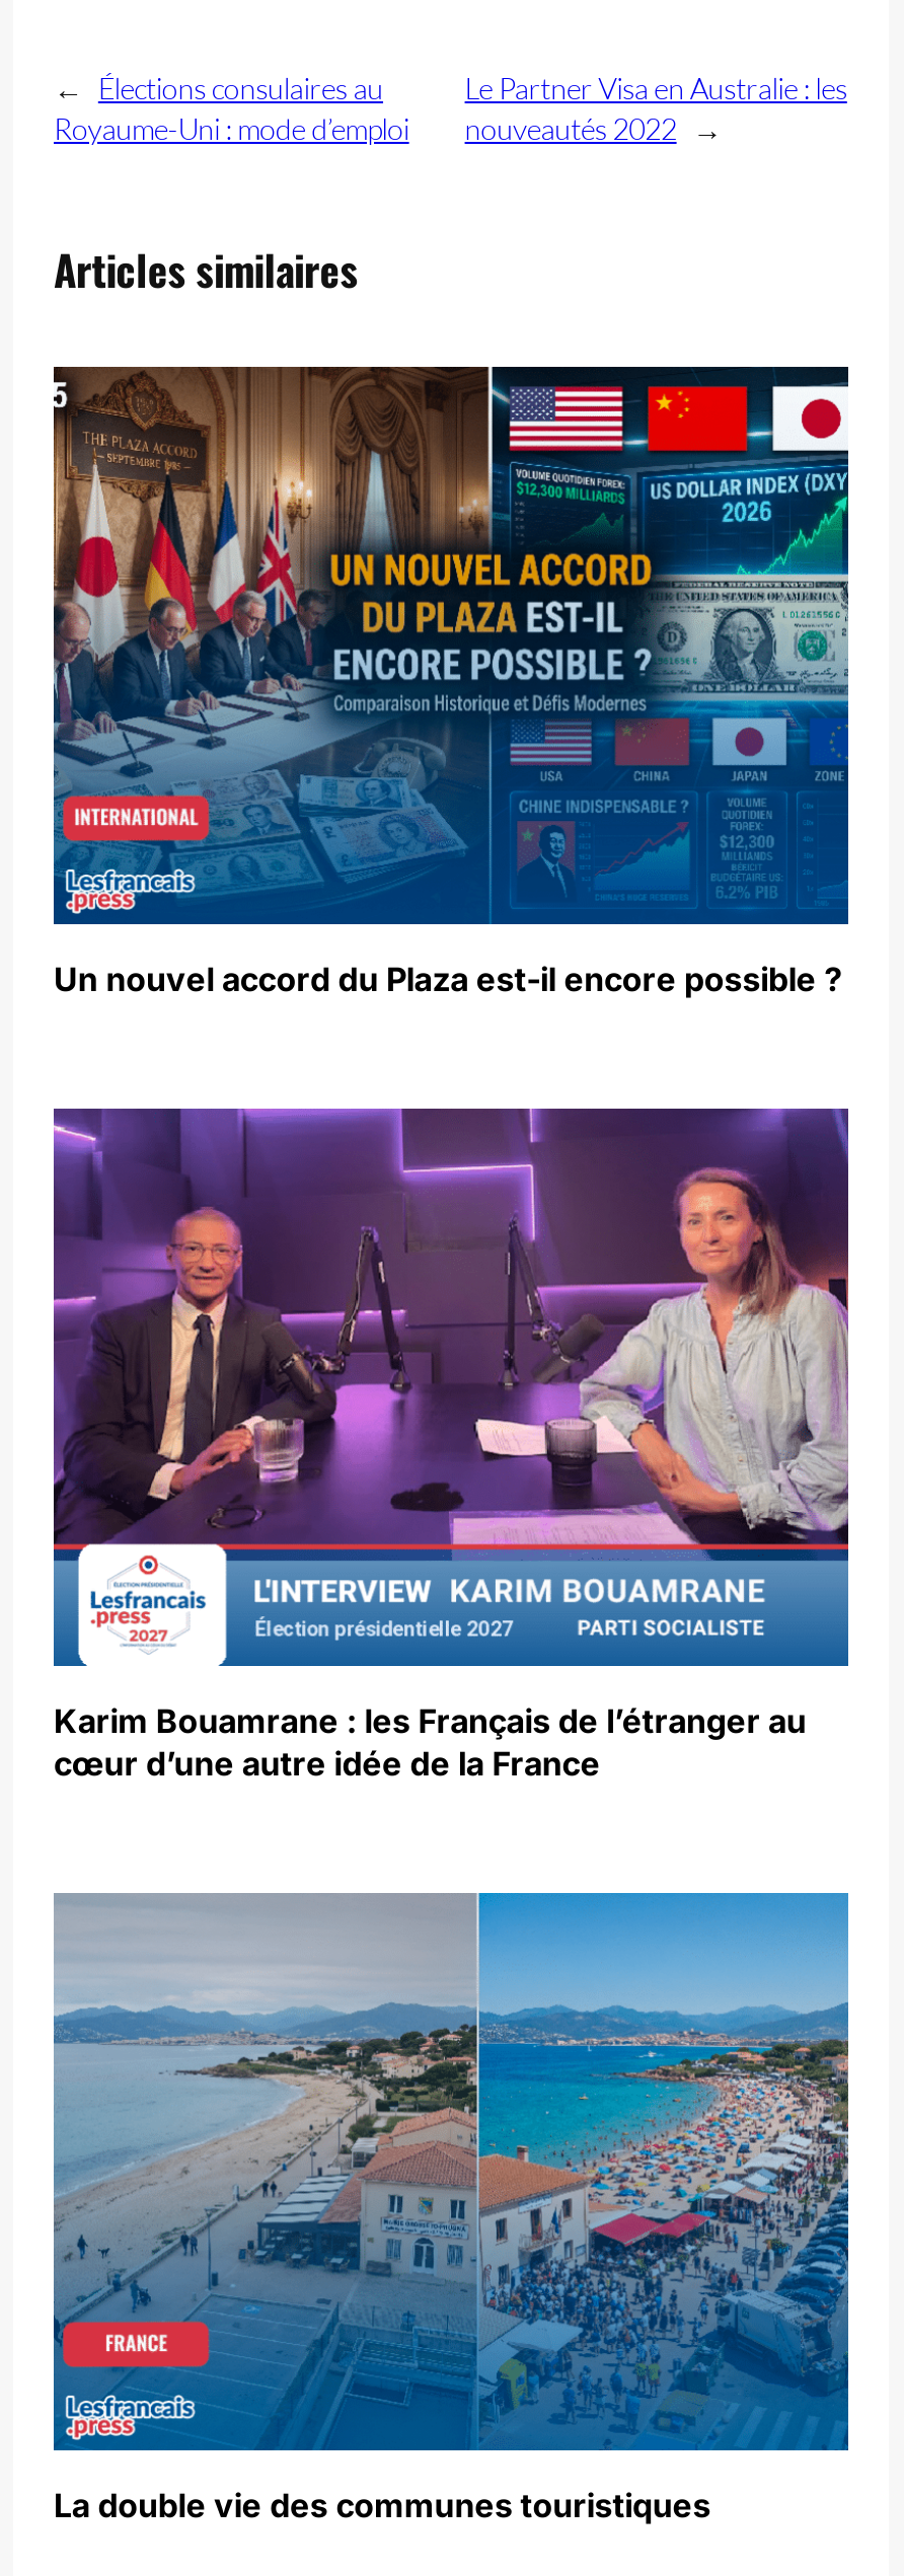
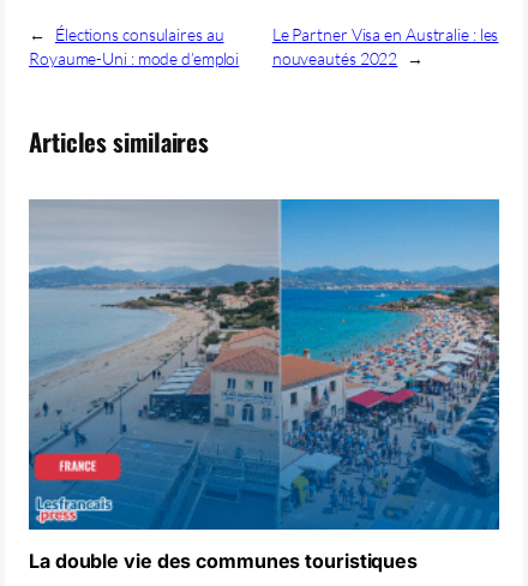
- [image]
- Un nouvel accord du Plaza est-il encore possible ?

- [image]
- Karim Bouamrane : les Français de l’étranger au
- cœur d’une autre idée de la France
